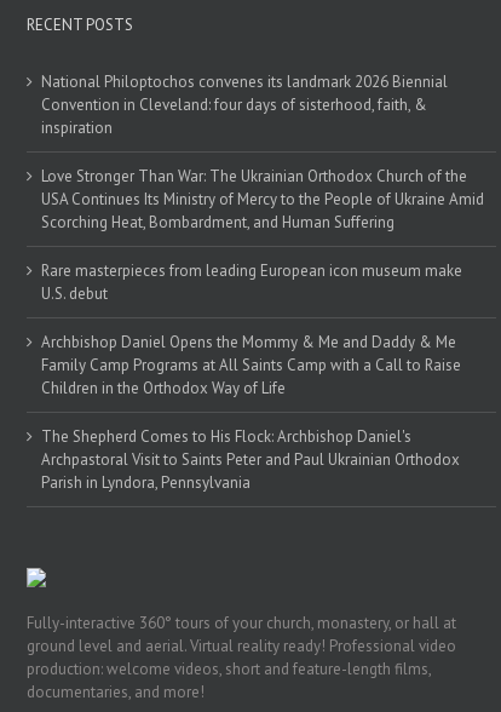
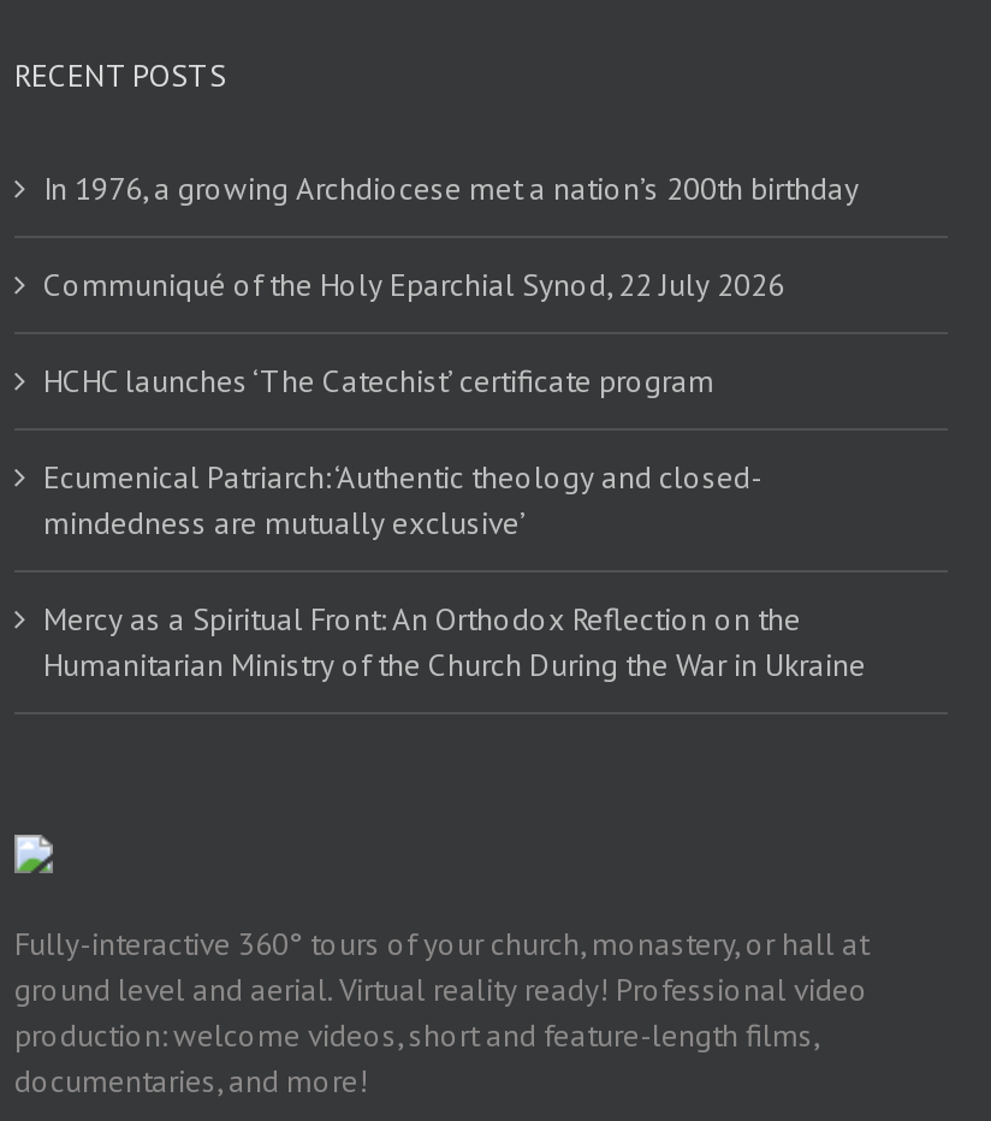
- National Philoptochos convenes its landmark 2026 Biennial
- Convention in Cleveland: four days of sisterhood, faith, &
- inspiration
+ In 1976, a growing Archdiocese met a nation’s 200th birthday

- Love Stronger Than War: The Ukrainian Orthodox Church of the
- USA Continues Its Ministry of Mercy to the People of Ukraine Amid
- Scorching Heat, Bombardment, and Human Suffering
+ Communiqué of the Holy Eparchial Synod, 22 July 2026

- Rare masterpieces from leading European icon museum make
- U.S. debut
+ HCHC launches ‘The Catechist’ certificate program

- Archbishop Daniel Opens the Mommy & Me and Daddy & Me
- Family Camp Programs at All Saints Camp with a Call to Raise
- Children in the Orthodox Way of Life
+ Ecumenical Patriarch: ‘Authentic theology and closed-
+ mindedness are mutually exclusive’

- The Shepherd Comes to His Flock: Archbishop Daniel's
- Archpastoral Visit to Saints Peter and Paul Ukrainian Orthodox
- Parish in Lyndora, Pennsylvania
+ Mercy as a Spiritual Front: An Orthodox Reflection on the
+ Humanitarian Ministry of the Church During the War in Ukraine
